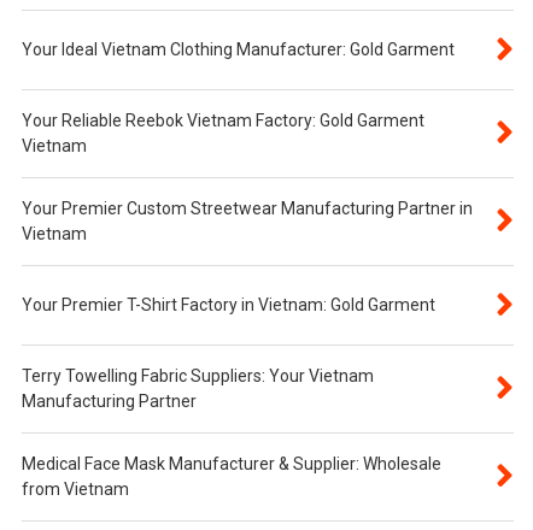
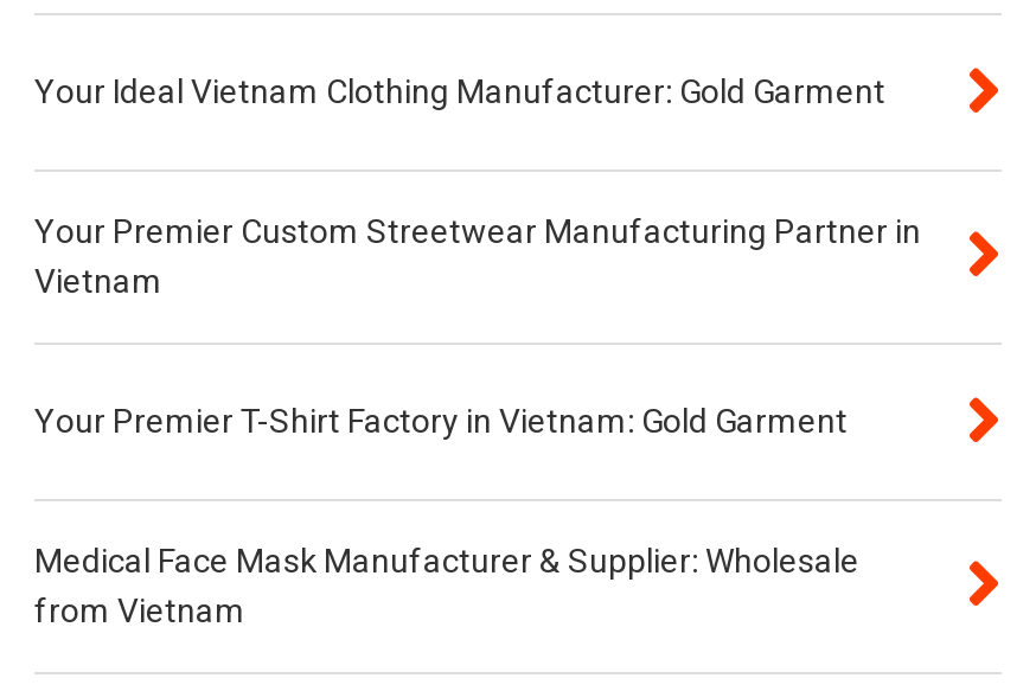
- Your Reliable Reebok Vietnam Factory: Gold Garment
- Vietnam

- Terry Towelling Fabric Suppliers: Your Vietnam
- Manufacturing Partner
